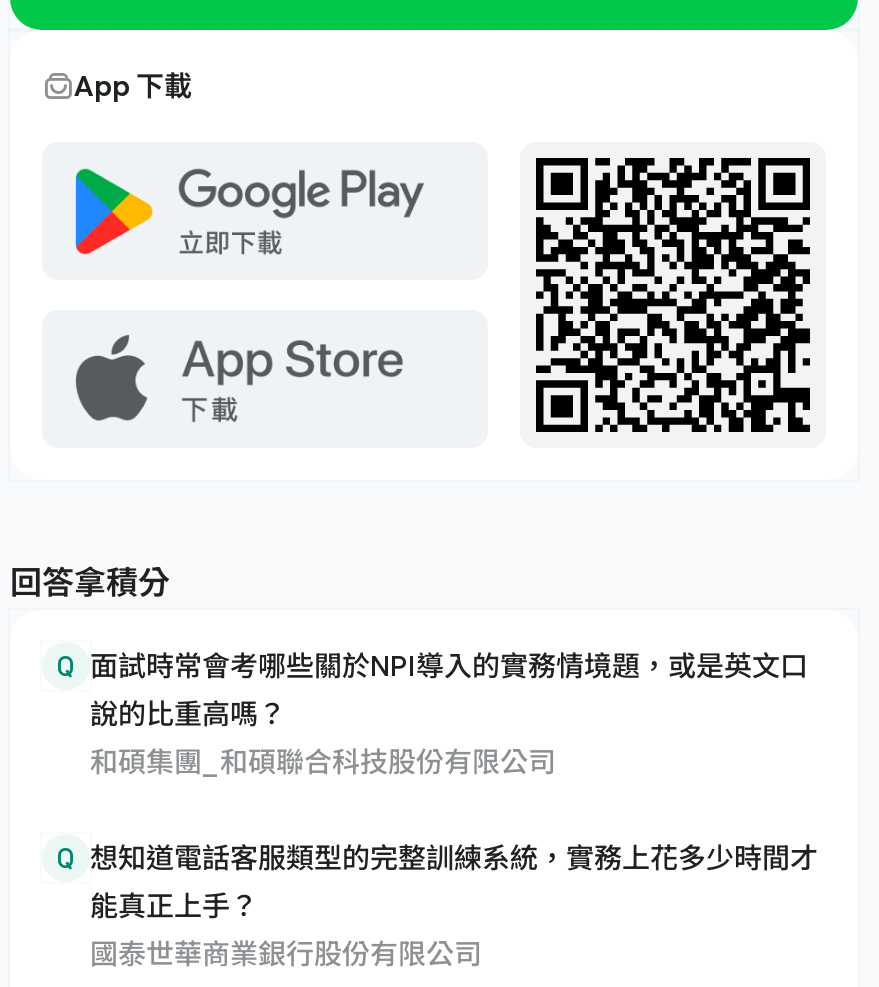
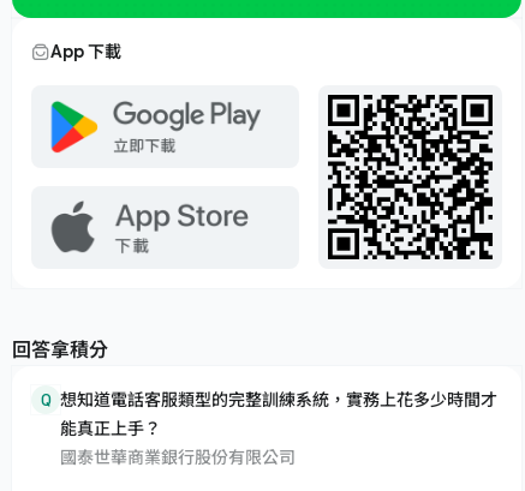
- Q 面試時常會考哪些關於NPI導入的實務情境題，或是英文口
- 說的比重高嗎？
- 和碩集團_和碩聯合科技股份有限公司
